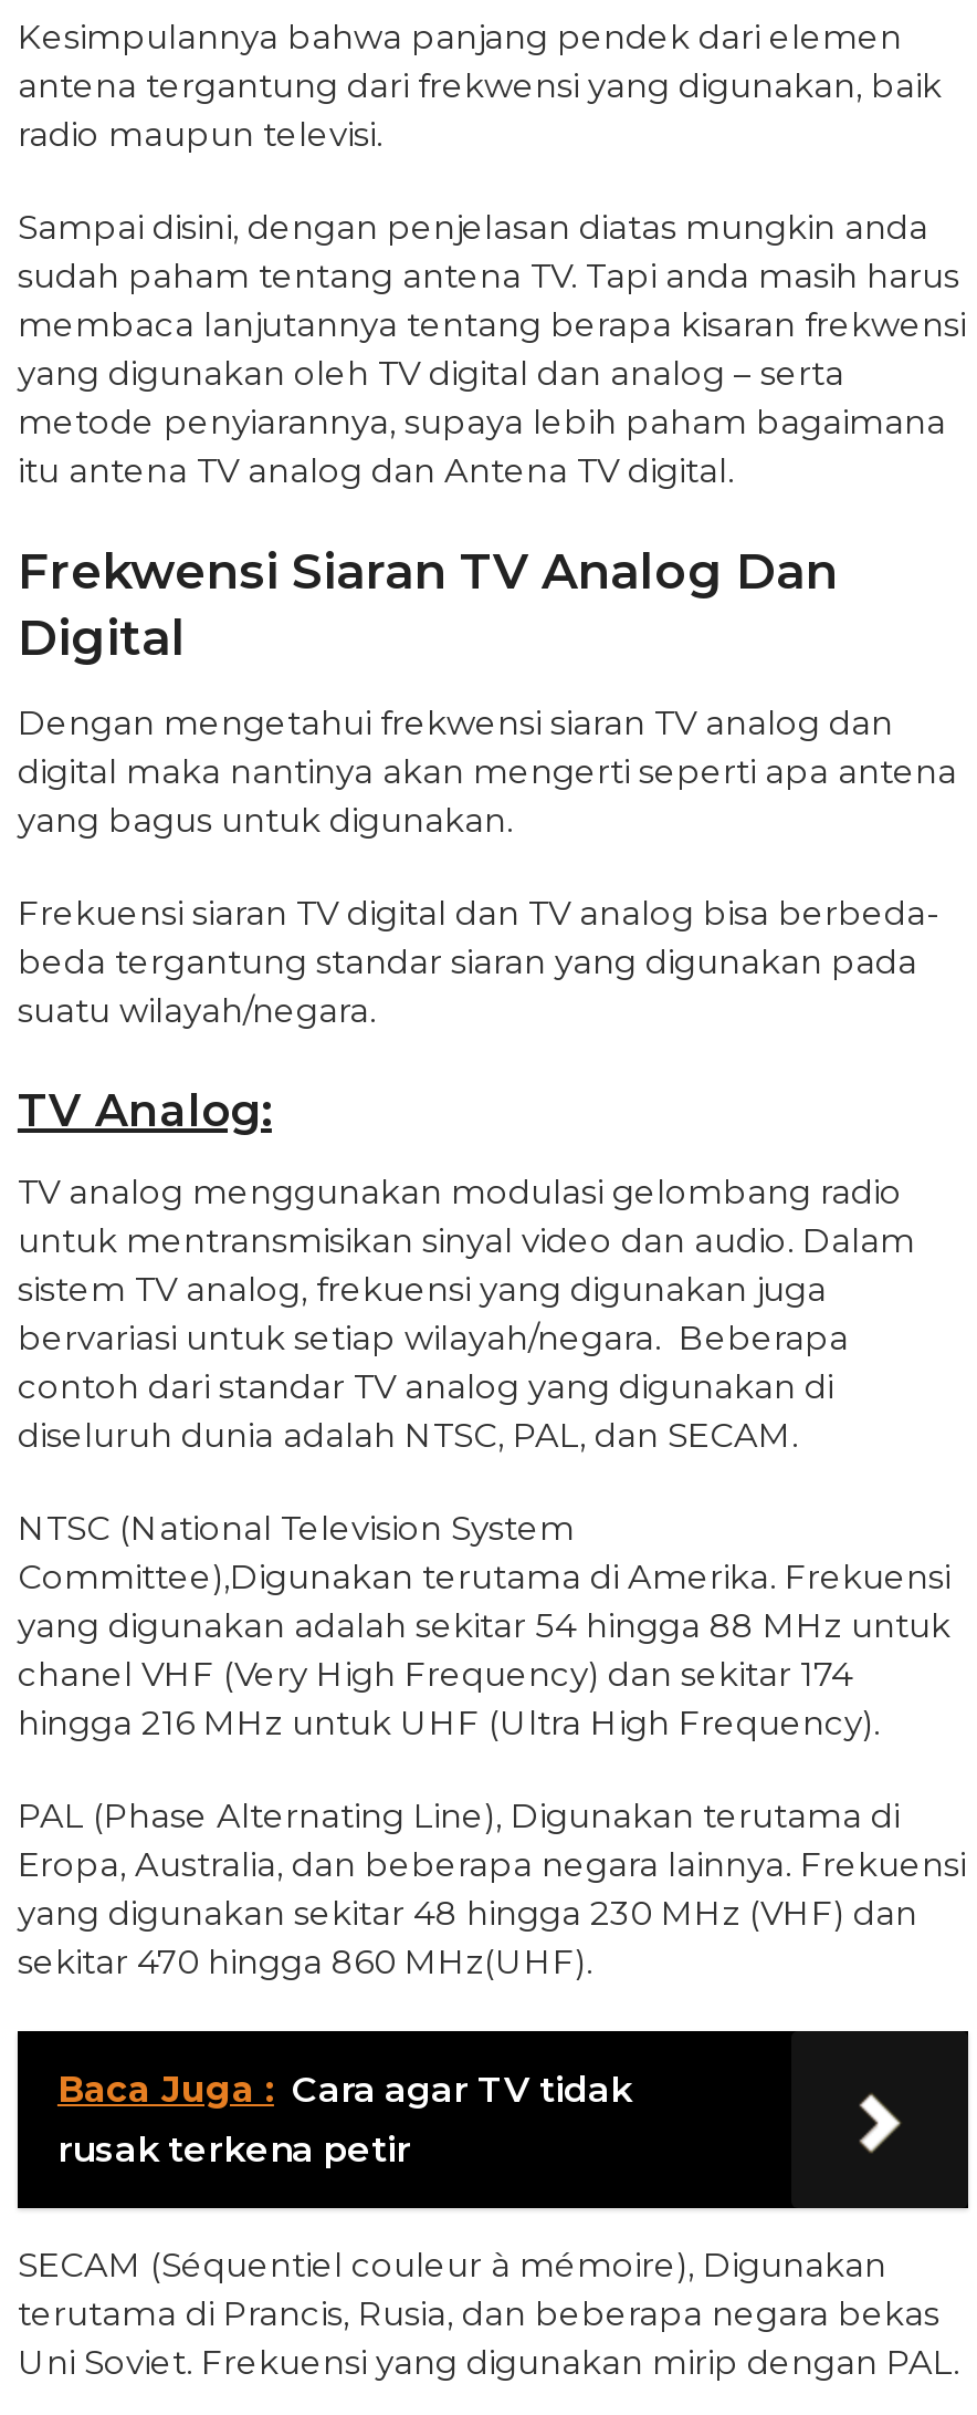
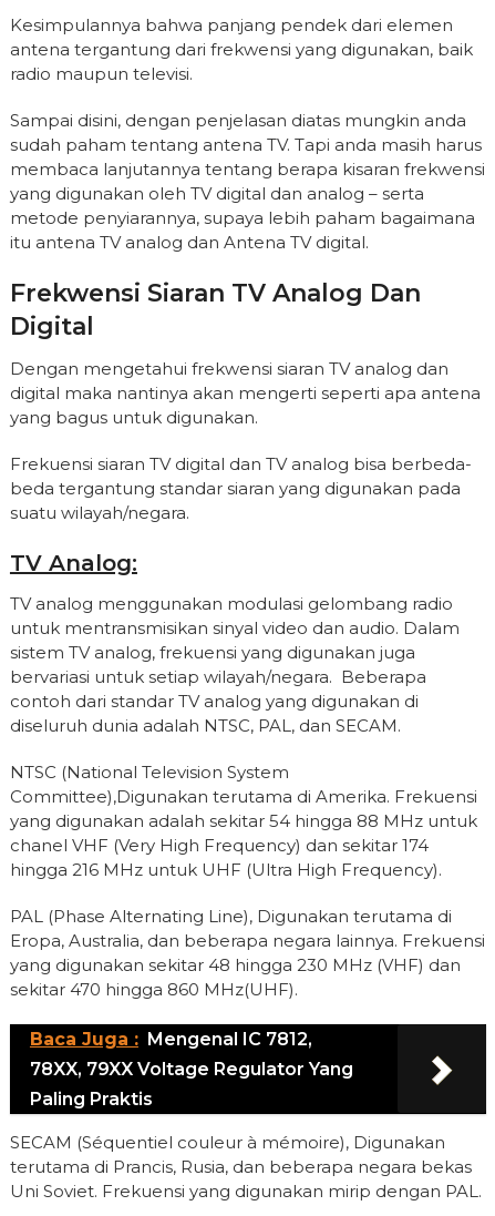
- Baca Juga : Cara agar TV tidak
- rusak terkena petir
+ Baca Juga : Mengenal IC 7812,
+ 78XX, 79XX Voltage Regulator Yang
+ Paling Praktis
